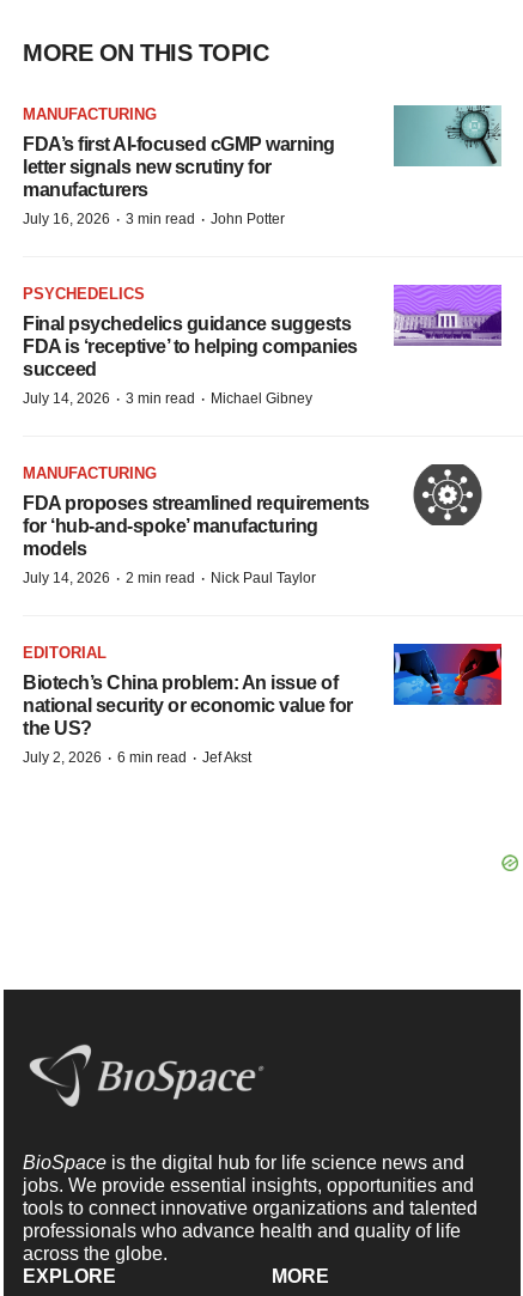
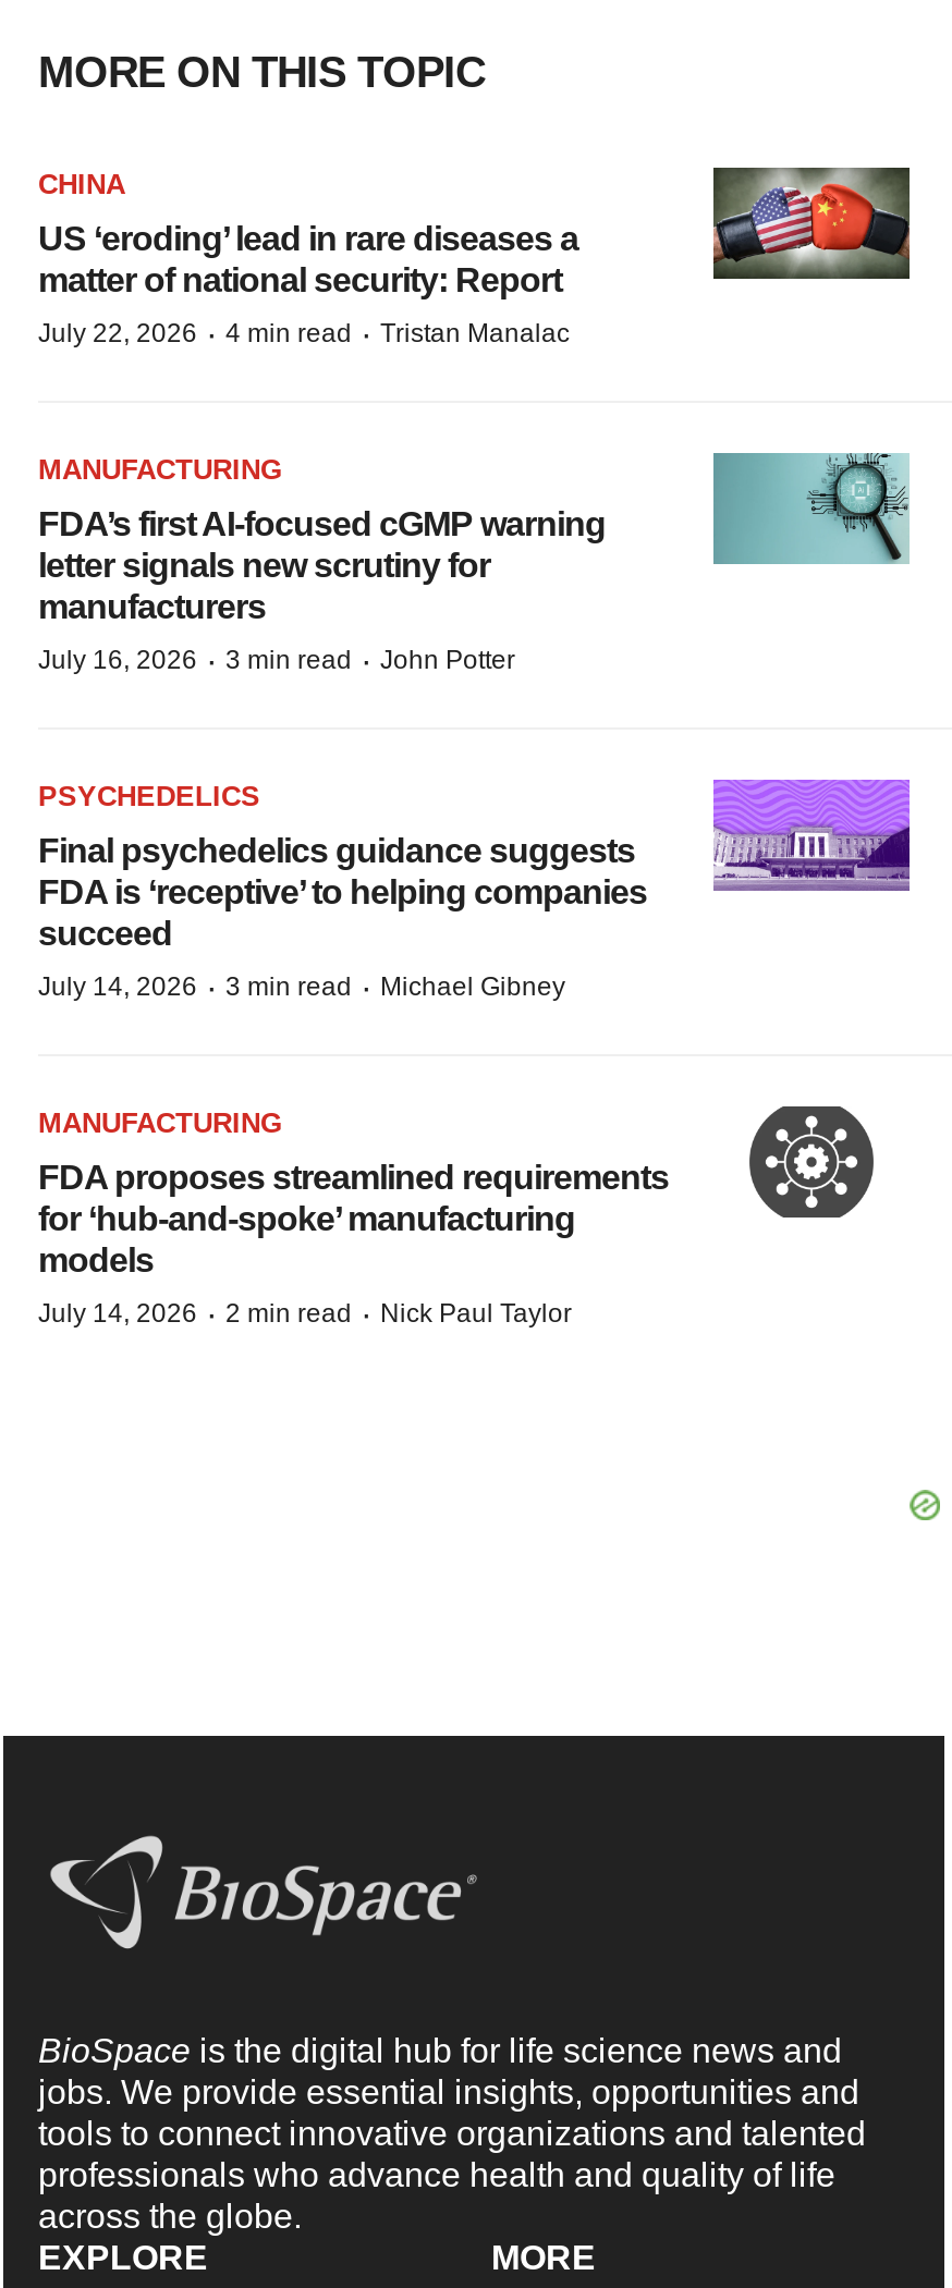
+ CHINA
+ US ‘eroding’ lead in rare diseases a
+ matter of national security: Report
+ July 22, 2026 · 4 min read · Tristan Manalac

+ [image]

moved down: [image] | MANUFACTURING | FDA’s first AI-focused cGMP warning | ... | models | July 14, 2026 · 2 min read · Nick Paul Taylor

- [image]
- EDITORIAL
- Biotech’s China problem: An issue of
- national security or economic value for
- the US?
- July 2, 2026 · 6 min read · Jef Akst
